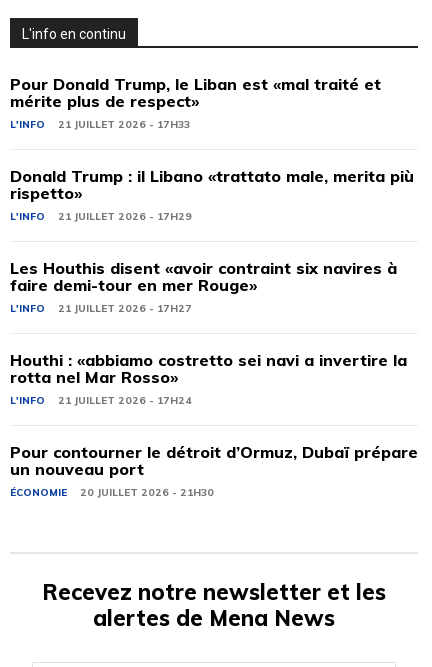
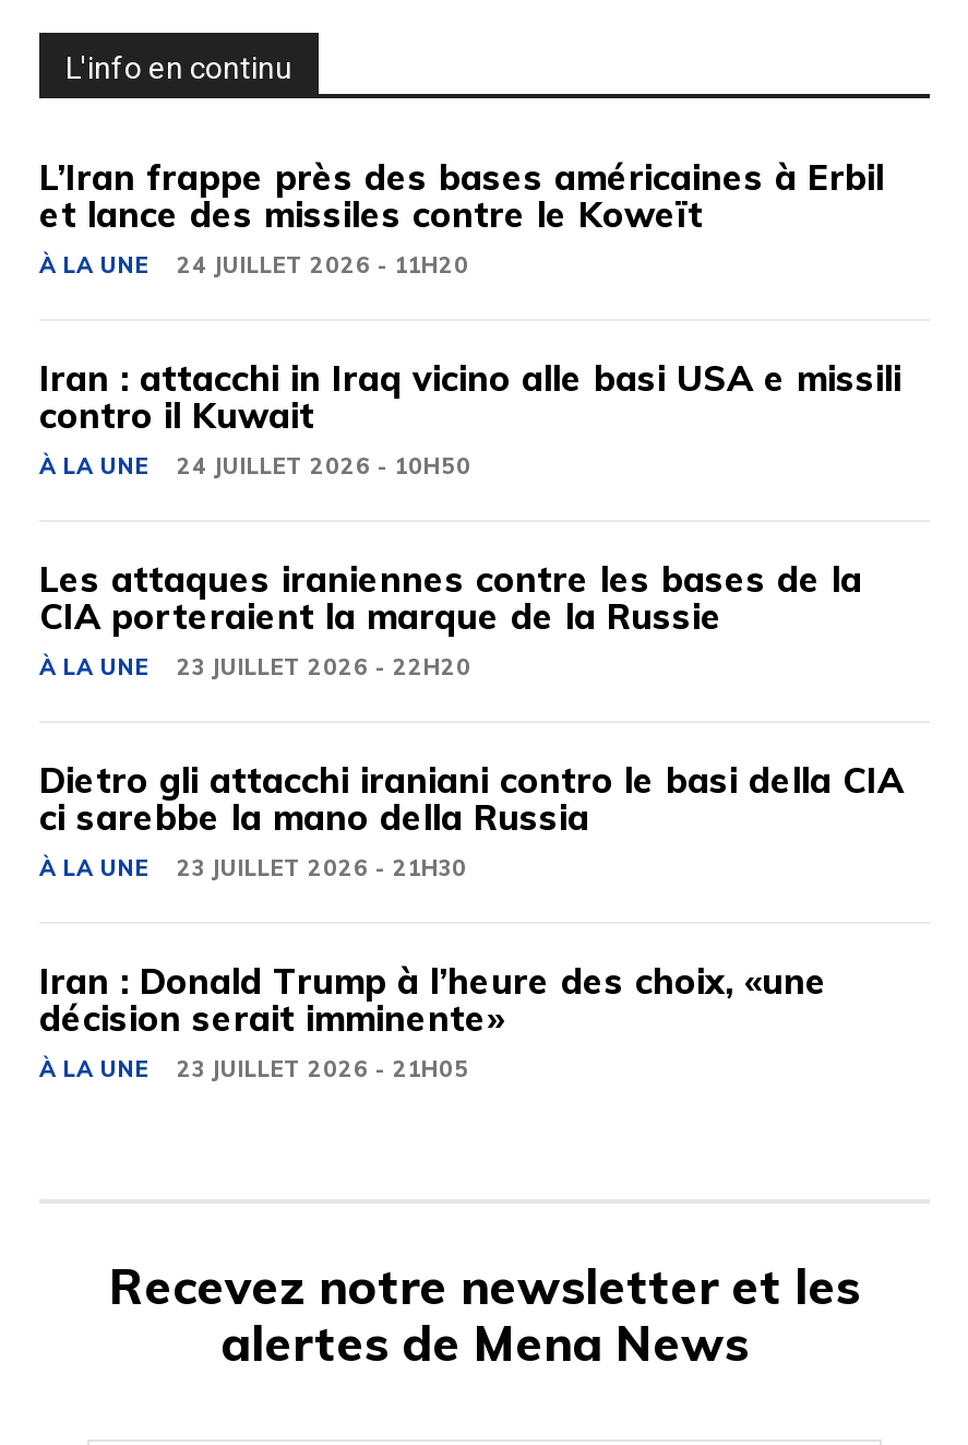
- Pour Donald Trump, le Liban est «mal traité et
- mérite plus de respect»
- L'INFO
- 21 JUILLET 2026 - 17H33
+ L’Iran frappe près des bases américaines à Erbil
+ et lance des missiles contre le Koweït
+ À LA UNE
+ 24 JUILLET 2026 - 11H20

- Donald Trump : il Libano «trattato male, merita più
- rispetto»
- L'INFO
- 21 JUILLET 2026 - 17H29
+ Iran : attacchi in Iraq vicino alle basi USA e missili
+ contro il Kuwait
+ À LA UNE
+ 24 JUILLET 2026 - 10H50

- Les Houthis disent «avoir contraint six navires à
- faire demi-tour en mer Rouge»
- L'INFO
- 21 JUILLET 2026 - 17H27
+ Les attaques iraniennes contre les bases de la
+ CIA porteraient la marque de la Russie
+ À LA UNE
+ 23 JUILLET 2026 - 22H20

- Houthi : «abbiamo costretto sei navi a invertire la
- rotta nel Mar Rosso»
- L'INFO
- 21 JUILLET 2026 - 17H24
+ Dietro gli attacchi iraniani contro le basi della CIA
+ ci sarebbe la mano della Russia
+ À LA UNE
+ 23 JUILLET 2026 - 21H30

- Pour contourner le détroit d’Ormuz, Dubaï prépare
- un nouveau port
- ÉCONOMIE
- 20 JUILLET 2026 - 21H30
+ Iran : Donald Trump à l’heure des choix, «une
+ décision serait imminente»
+ À LA UNE
+ 23 JUILLET 2026 - 21H05
